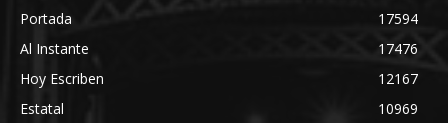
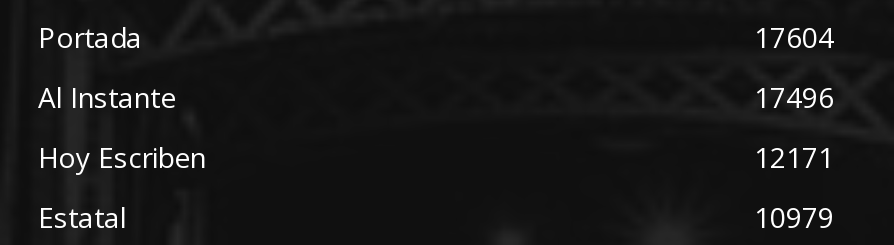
- 17594
+ 17604

- 17476
+ 17496

- 12167
+ 12171

- 10969
+ 10979
